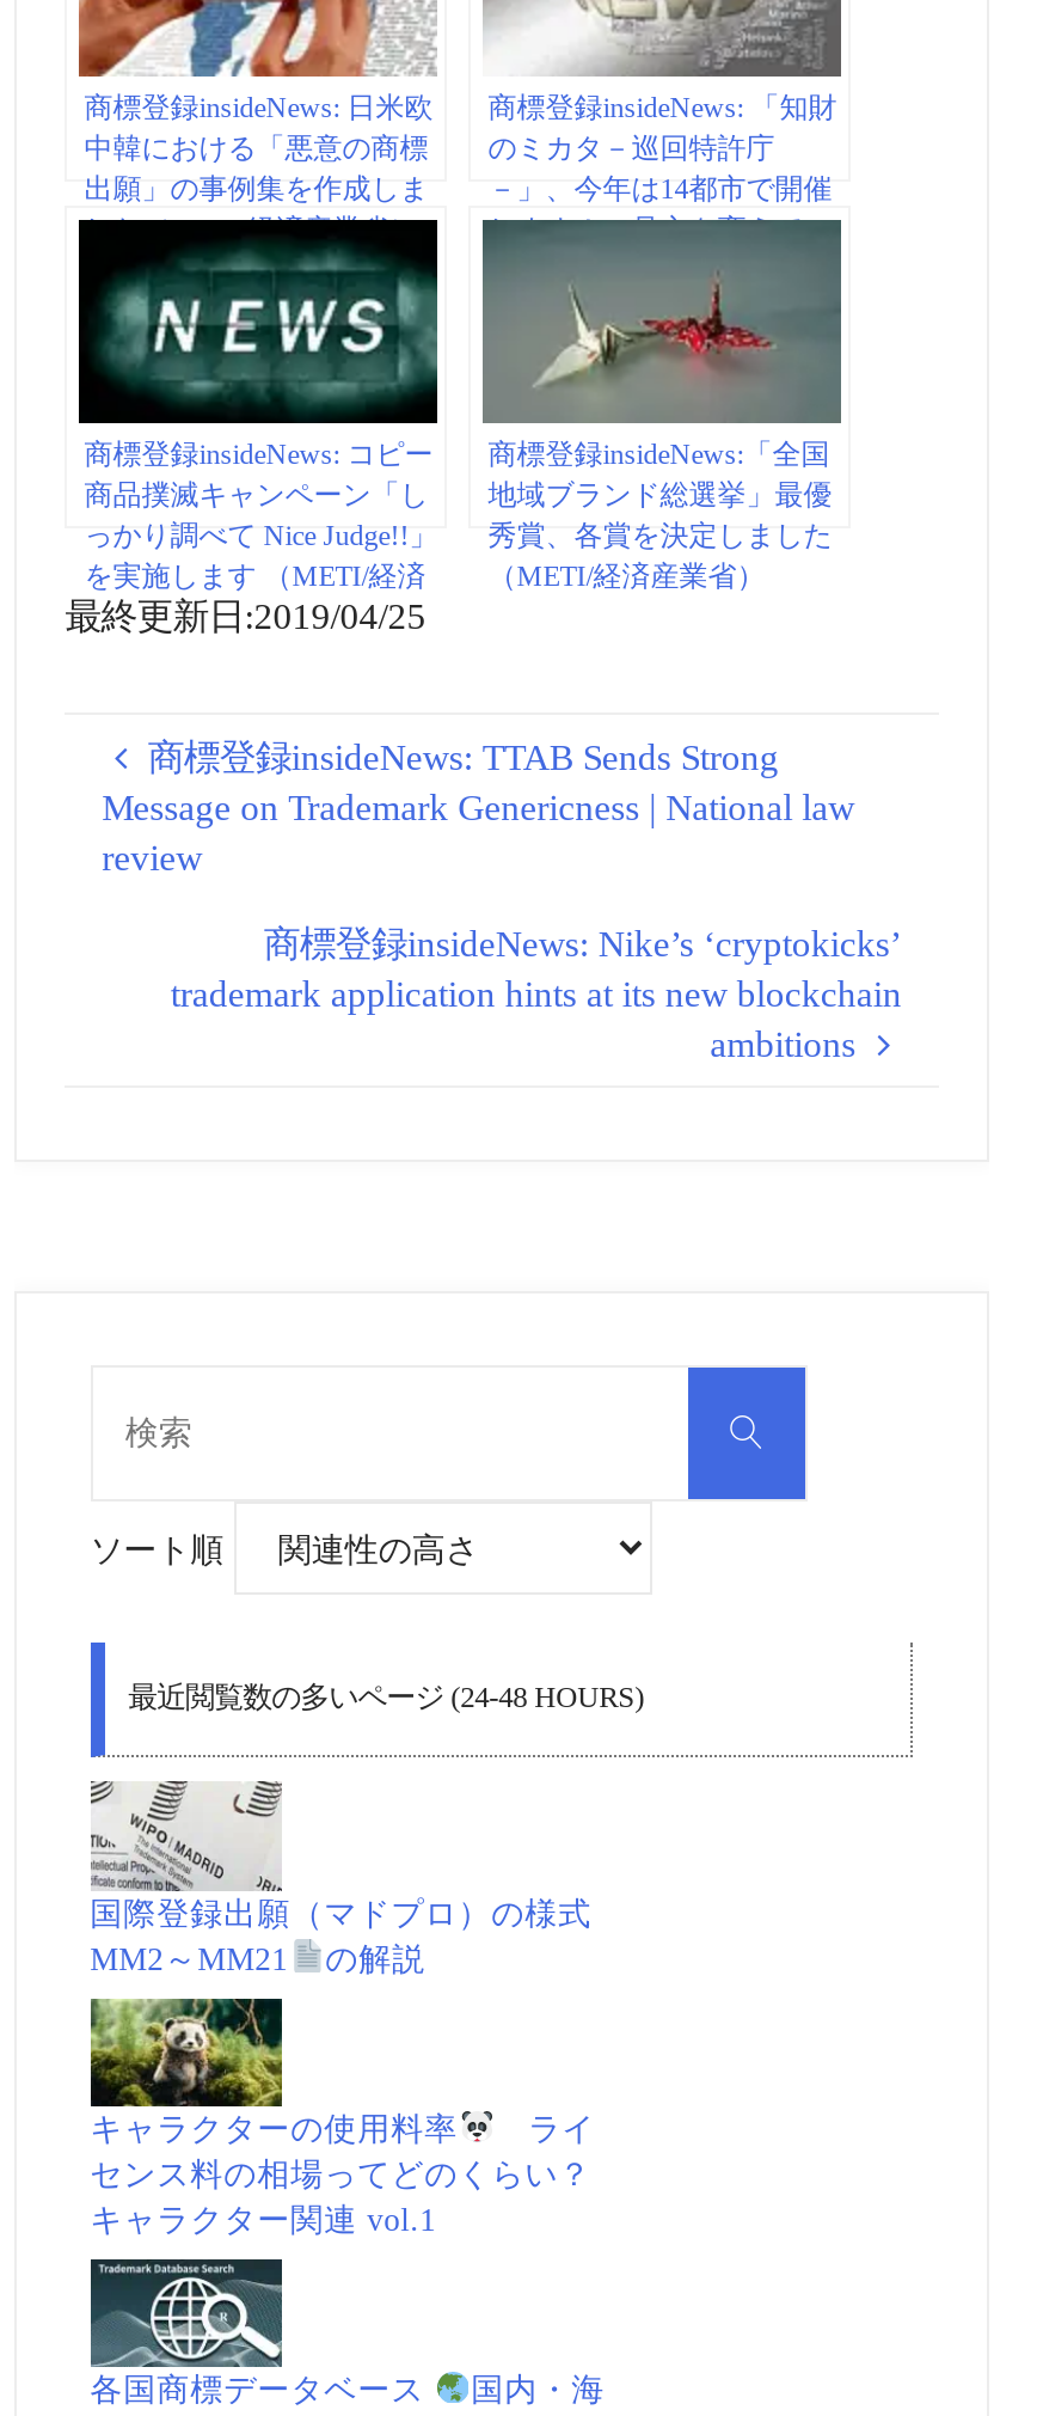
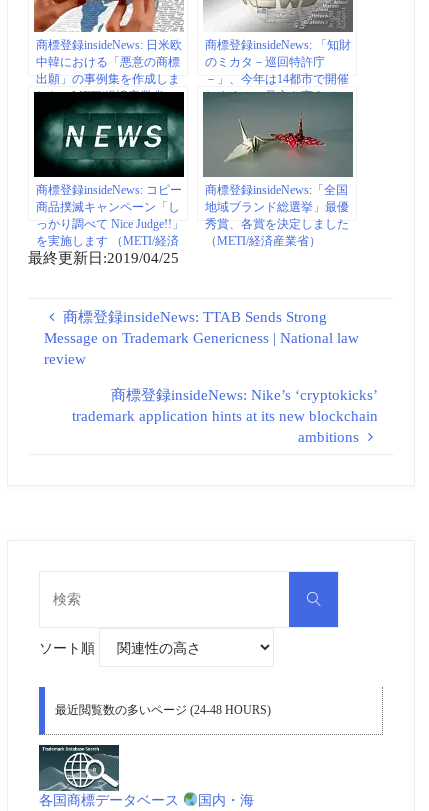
- [image]
- 国際登録出願（マドプロ）の様式
- MM2～MM21
- の解説

- [image]
- キャラクターの使用料率
- ライ
- センス料の相場ってどのくらい？
- キャラクター関連 vol.1
